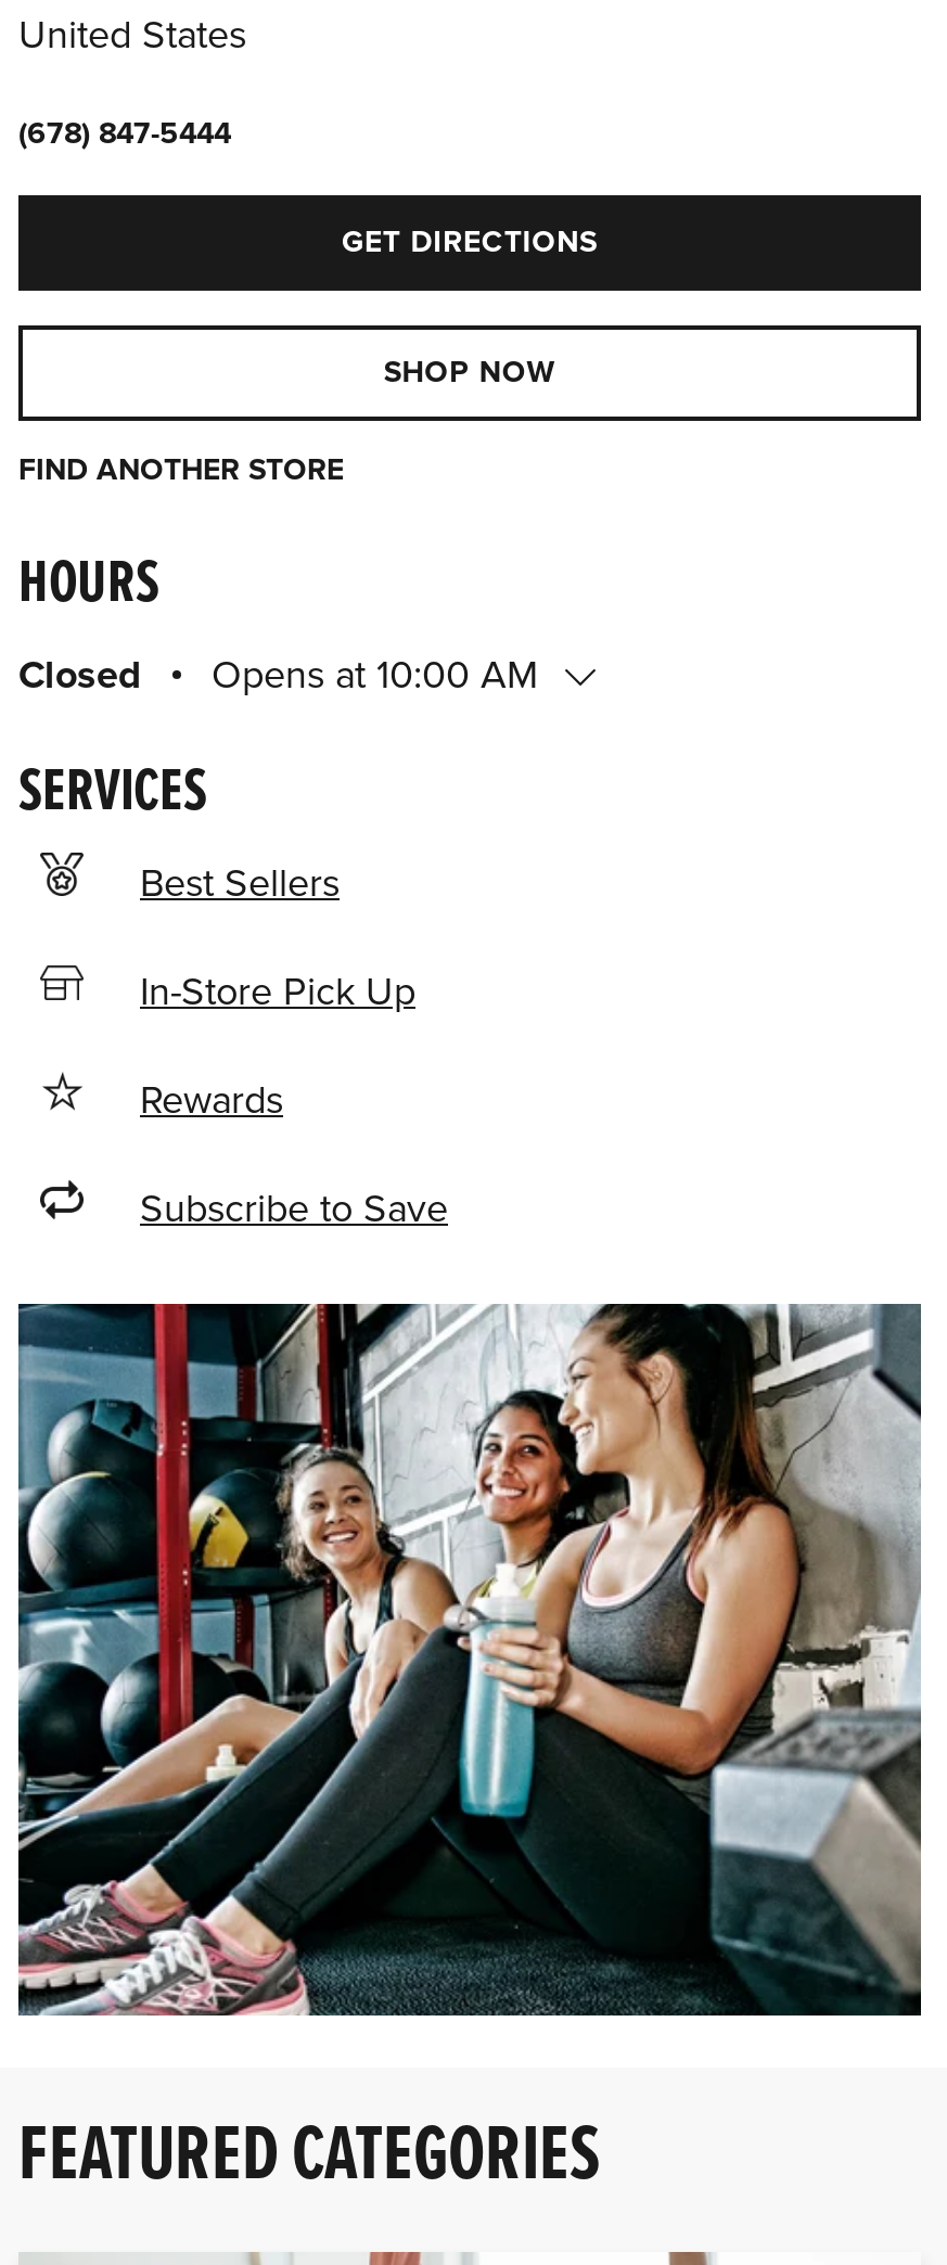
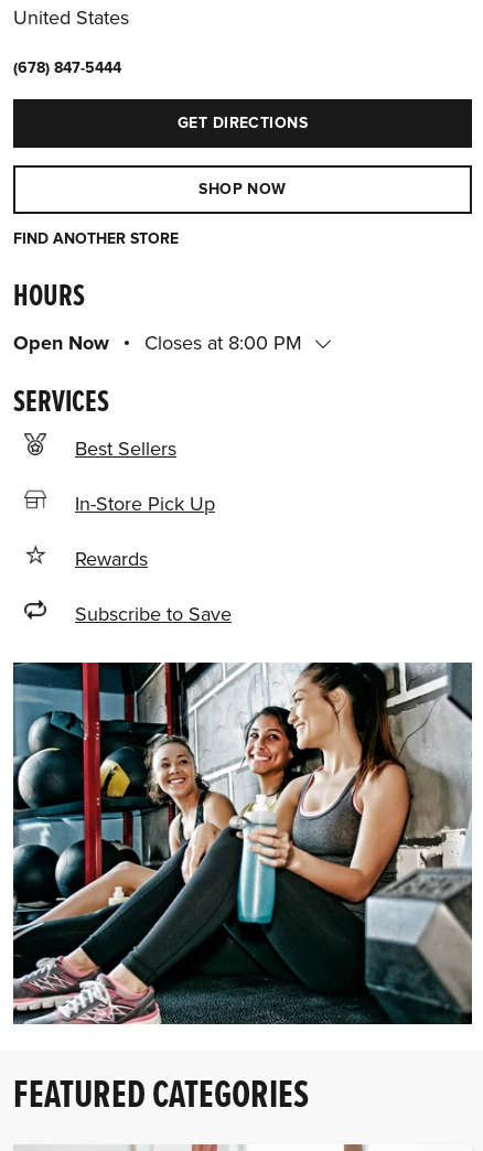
- Closed
- Opens at 10:00 AM
+ Open Now
+ Closes at 8:00 PM
